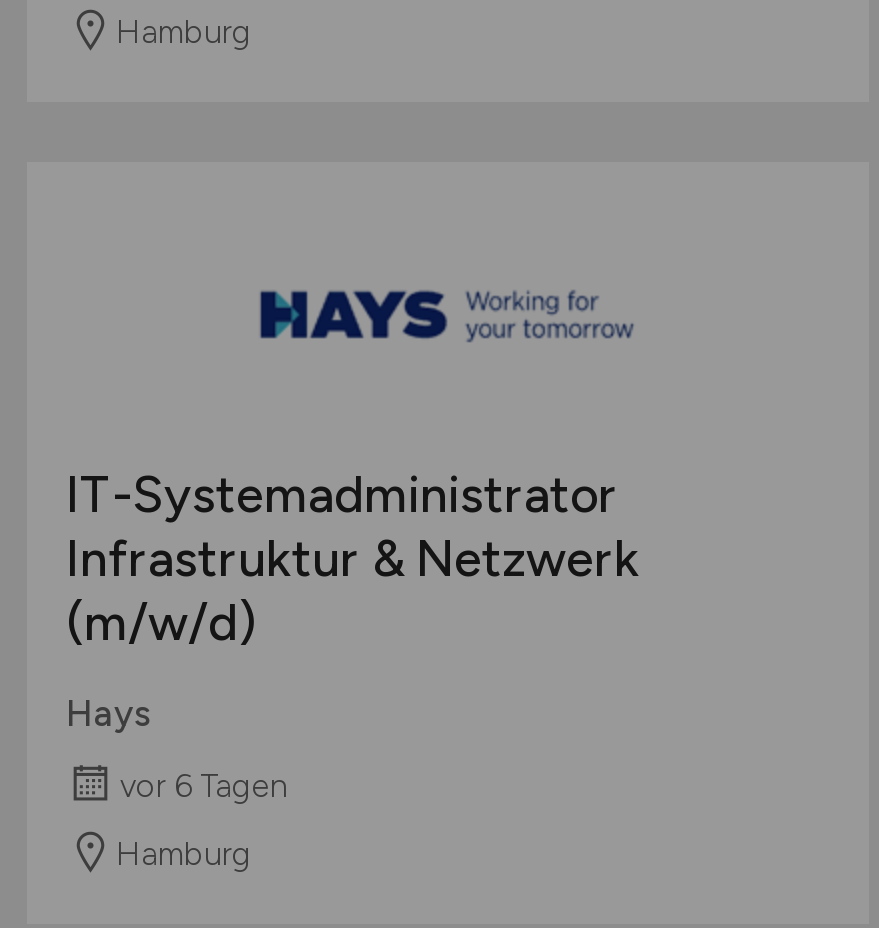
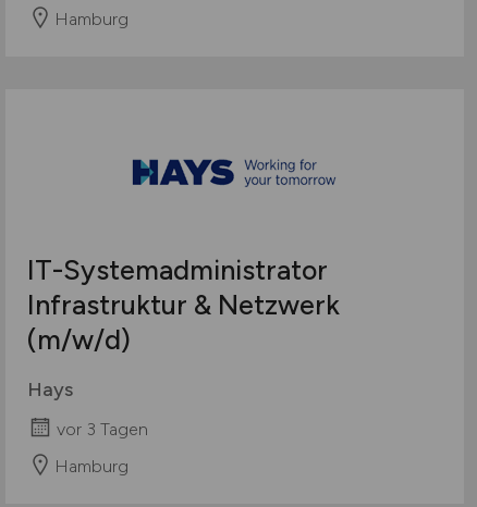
- vor 6 Tagen
+ vor 3 Tagen
